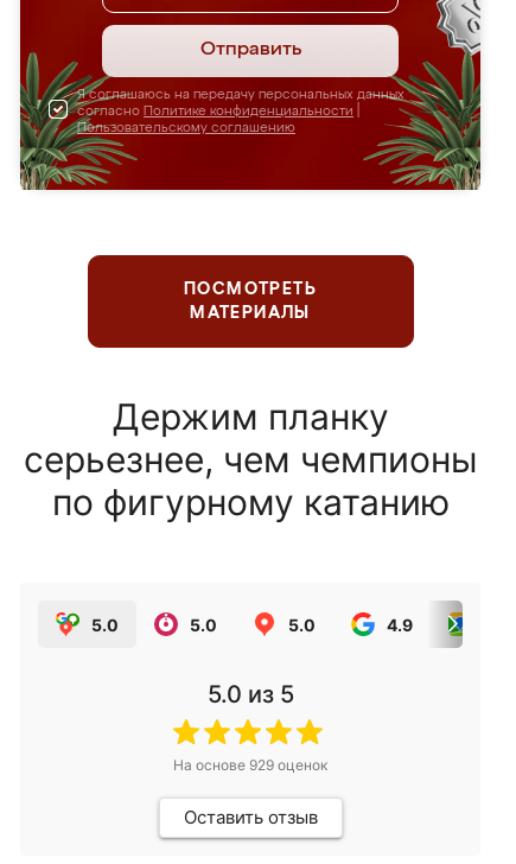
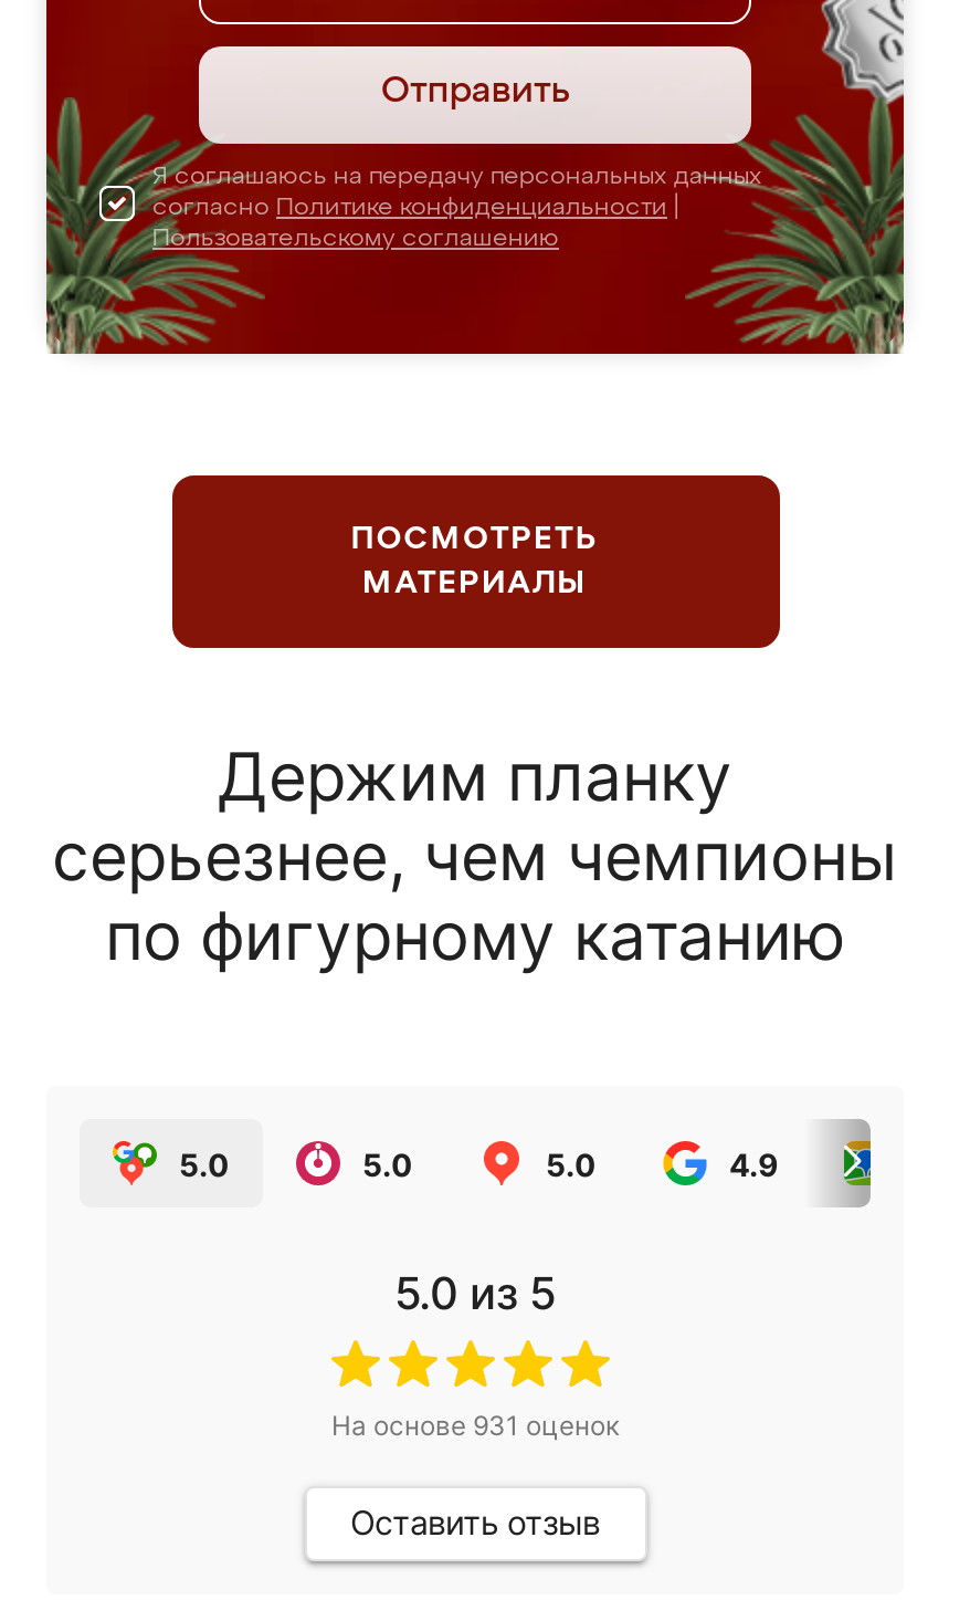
- На основе 929 оценок
+ На основе 931 оценок
